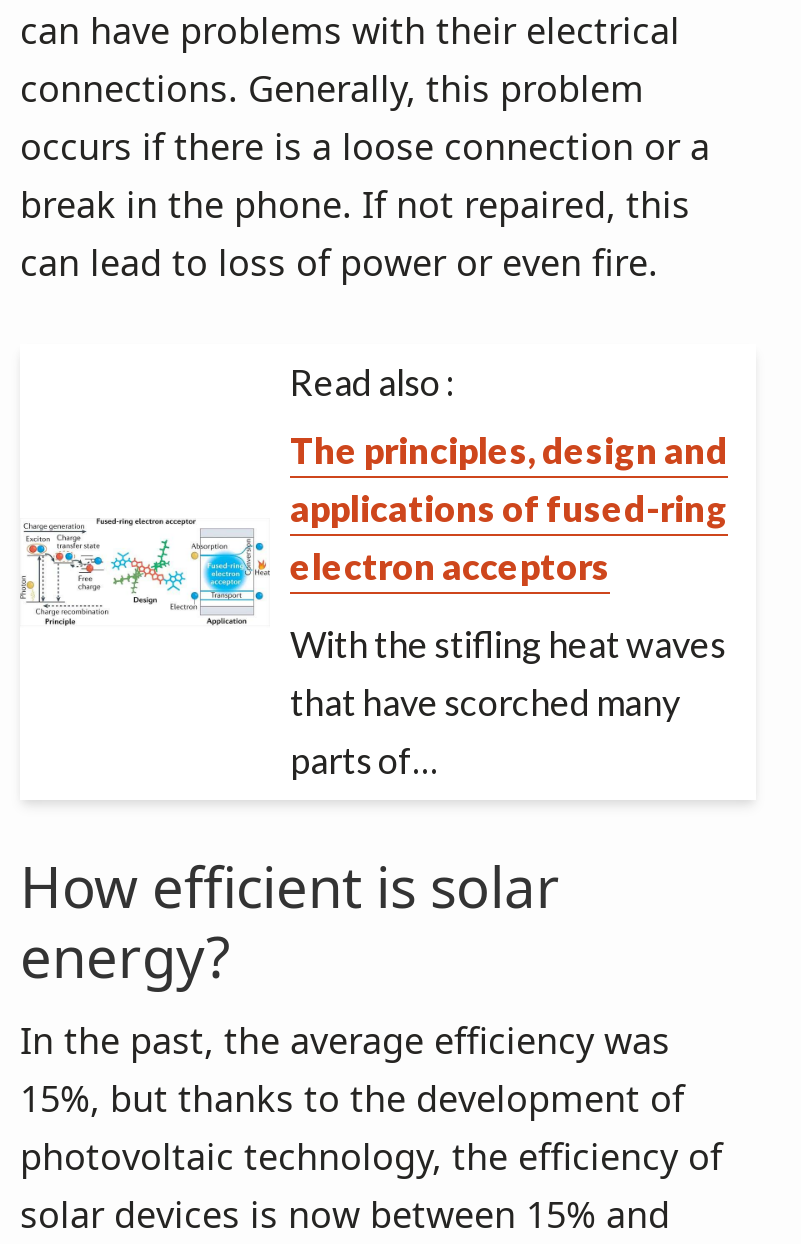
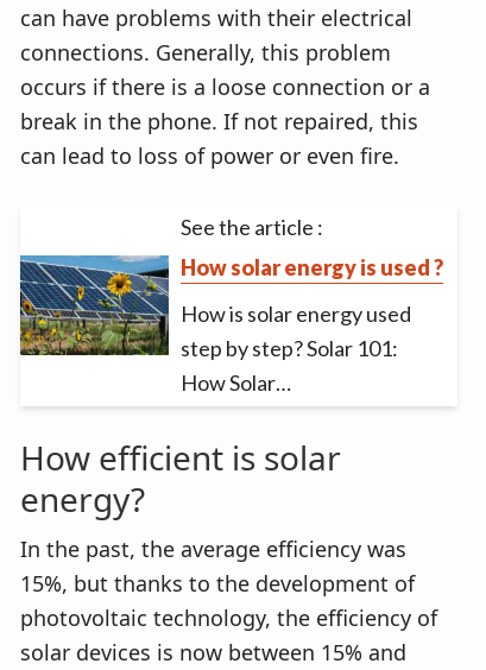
- Read also :
+ See the article :

- [image]
- The principles, design and
- applications of fused-ring
- electron acceptors
+ [image]
+ How solar energy is used ?

- With the stifling heat waves
- that have scorched many
- parts of…
+ How is solar energy used
+ step by step? Solar 101:
+ How Solar…
